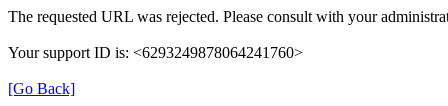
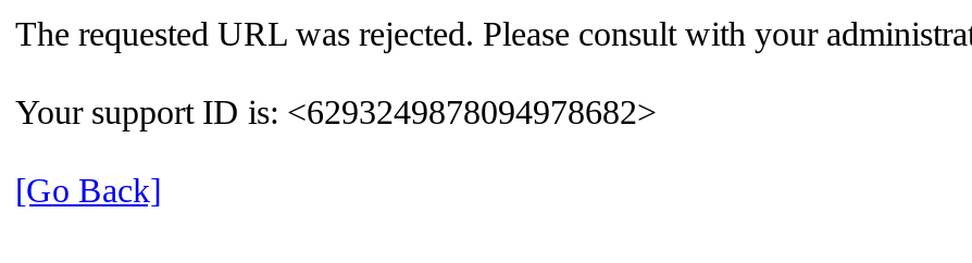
- Your support ID is: <6293249878064241760>
+ Your support ID is: <6293249878094978682>
